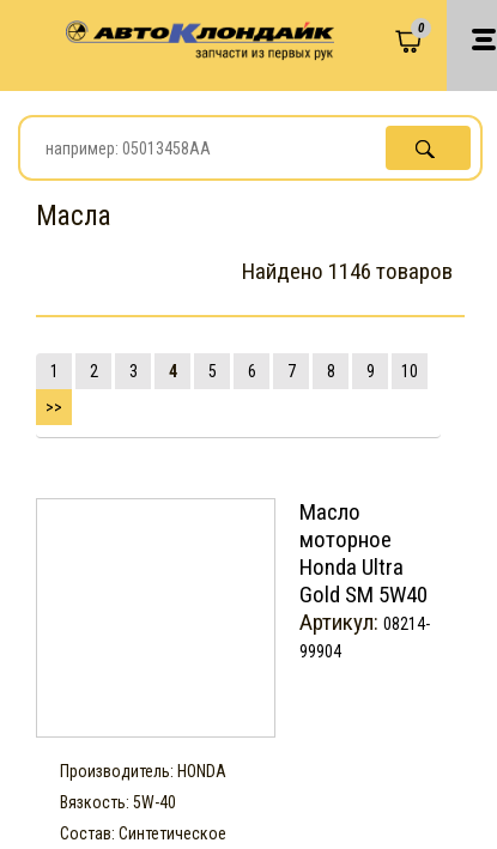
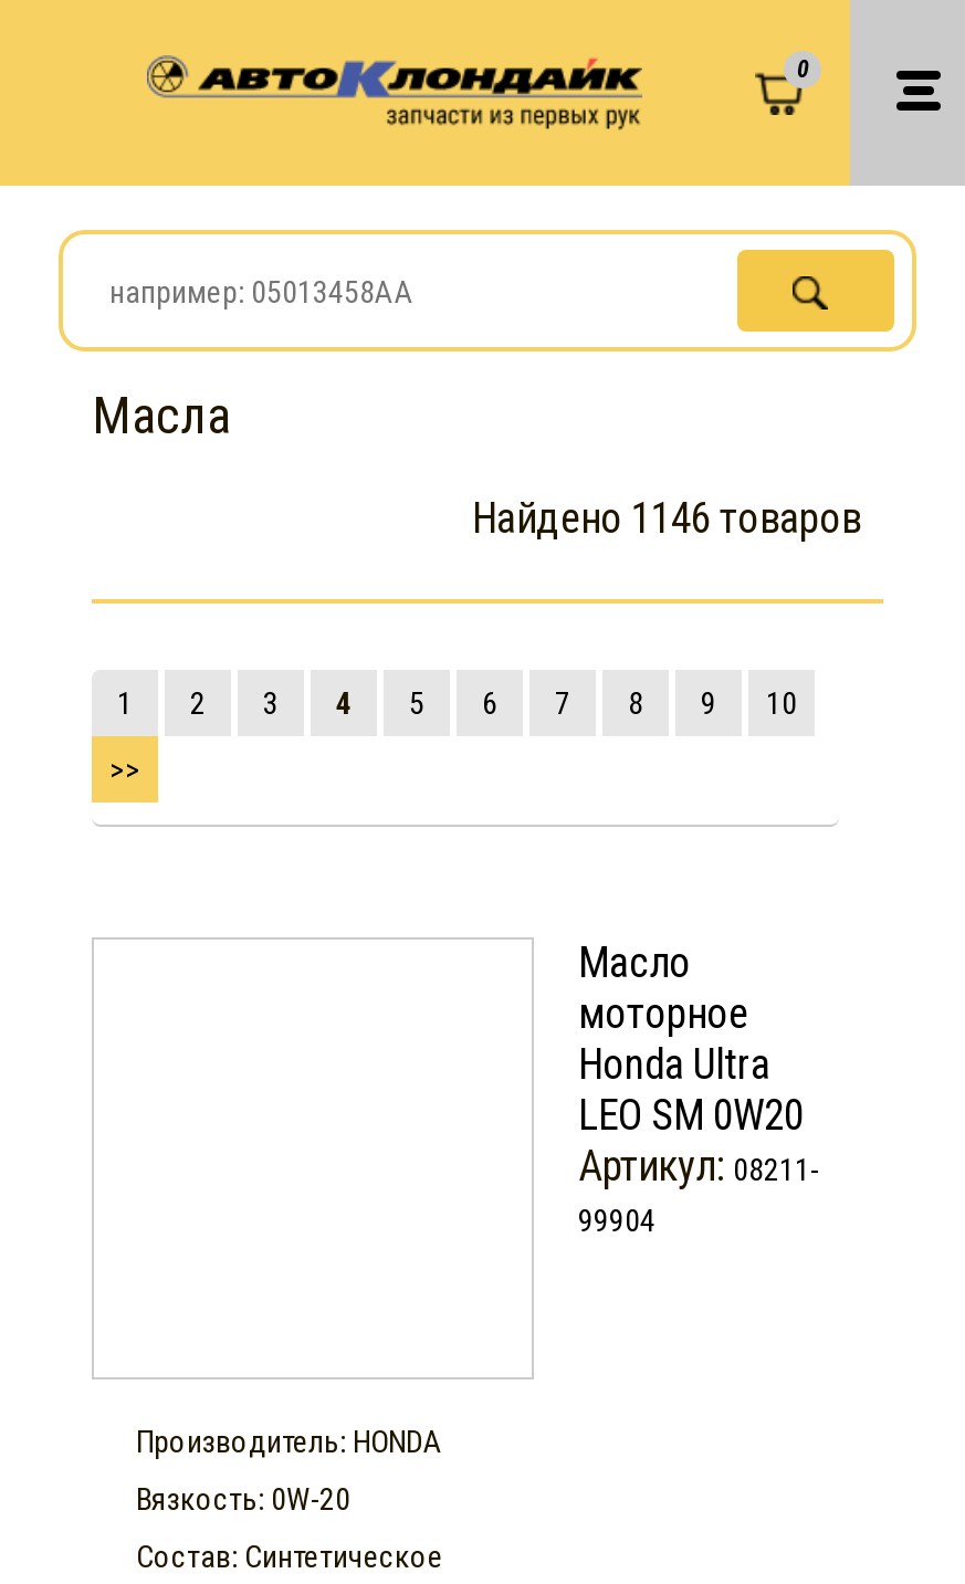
- Gold SM 5W40
+ LEO SM 0W20

- Артикул: 08214-
+ Артикул: 08211-

- Вязкость: 5W-40
+ Вязкость: 0W-20
